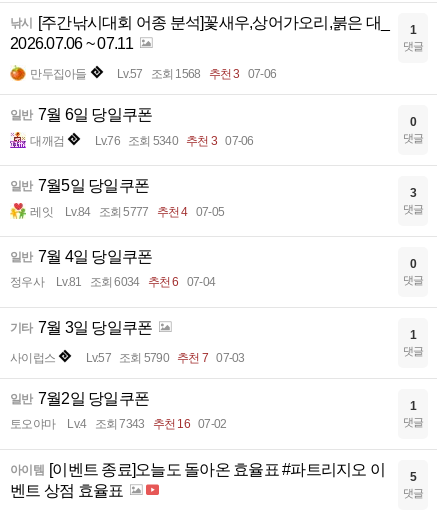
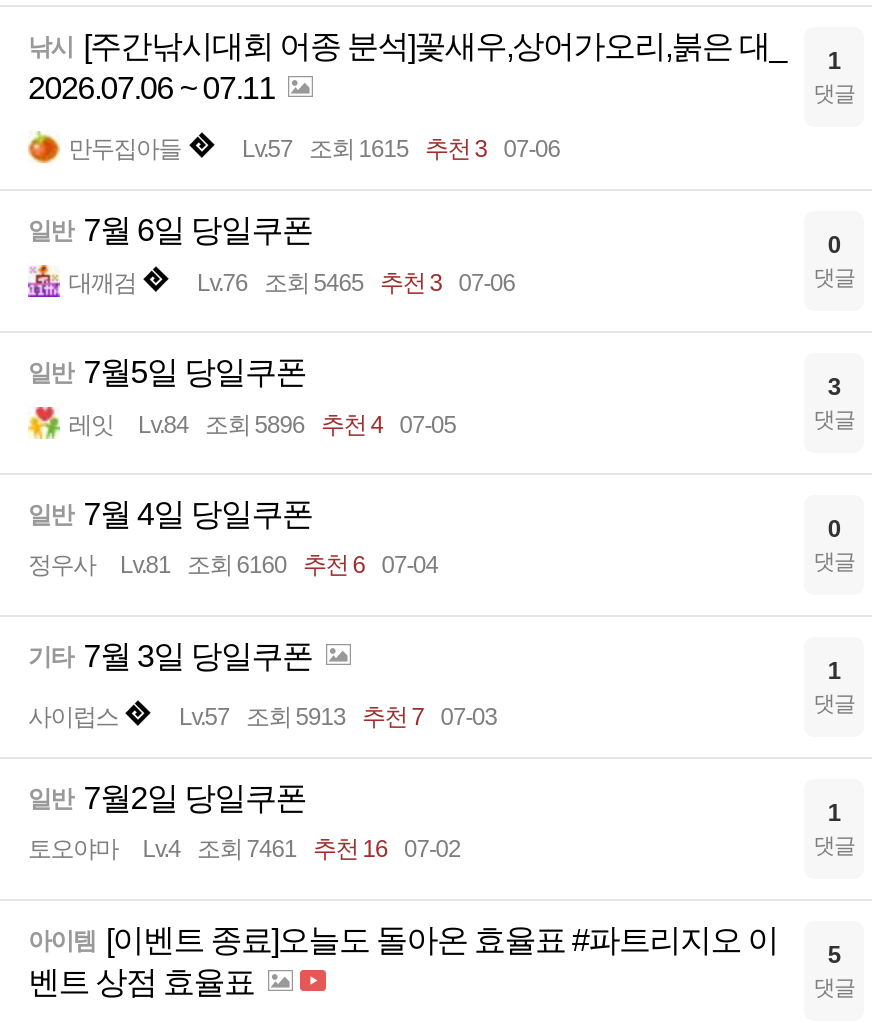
- Lv.57 조회 1568 추천 3 07-06
+ Lv.57 조회 1615 추천 3 07-06

- Lv.76 조회 5340 추천 3 07-06
+ Lv.76 조회 5465 추천 3 07-06

- 레잇 Lv.84 조회 5777 추천 4 07-05
+ 레잇 Lv.84 조회 5896 추천 4 07-05

- 정우사 Lv.81 조회 6034 추천 6 07-04
+ 정우사 Lv.81 조회 6160 추천 6 07-04

- Lv.57 조회 5790 추천 7 07-03
+ Lv.57 조회 5913 추천 7 07-03

- 토오야마 Lv.4 조회 7343 추천 16 07-02
+ 토오야마 Lv.4 조회 7461 추천 16 07-02
